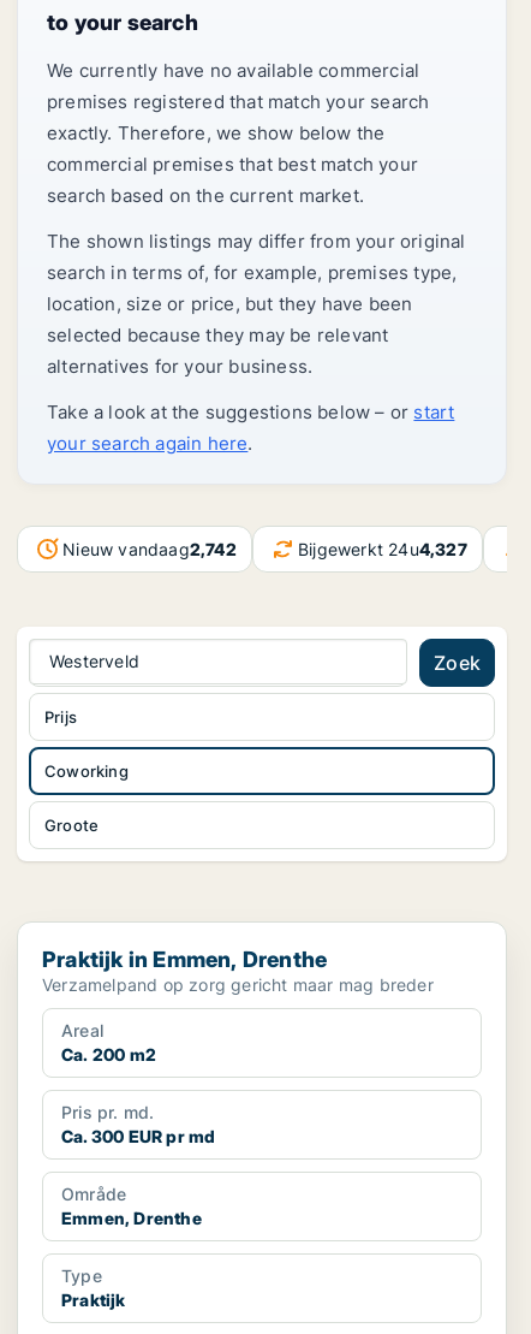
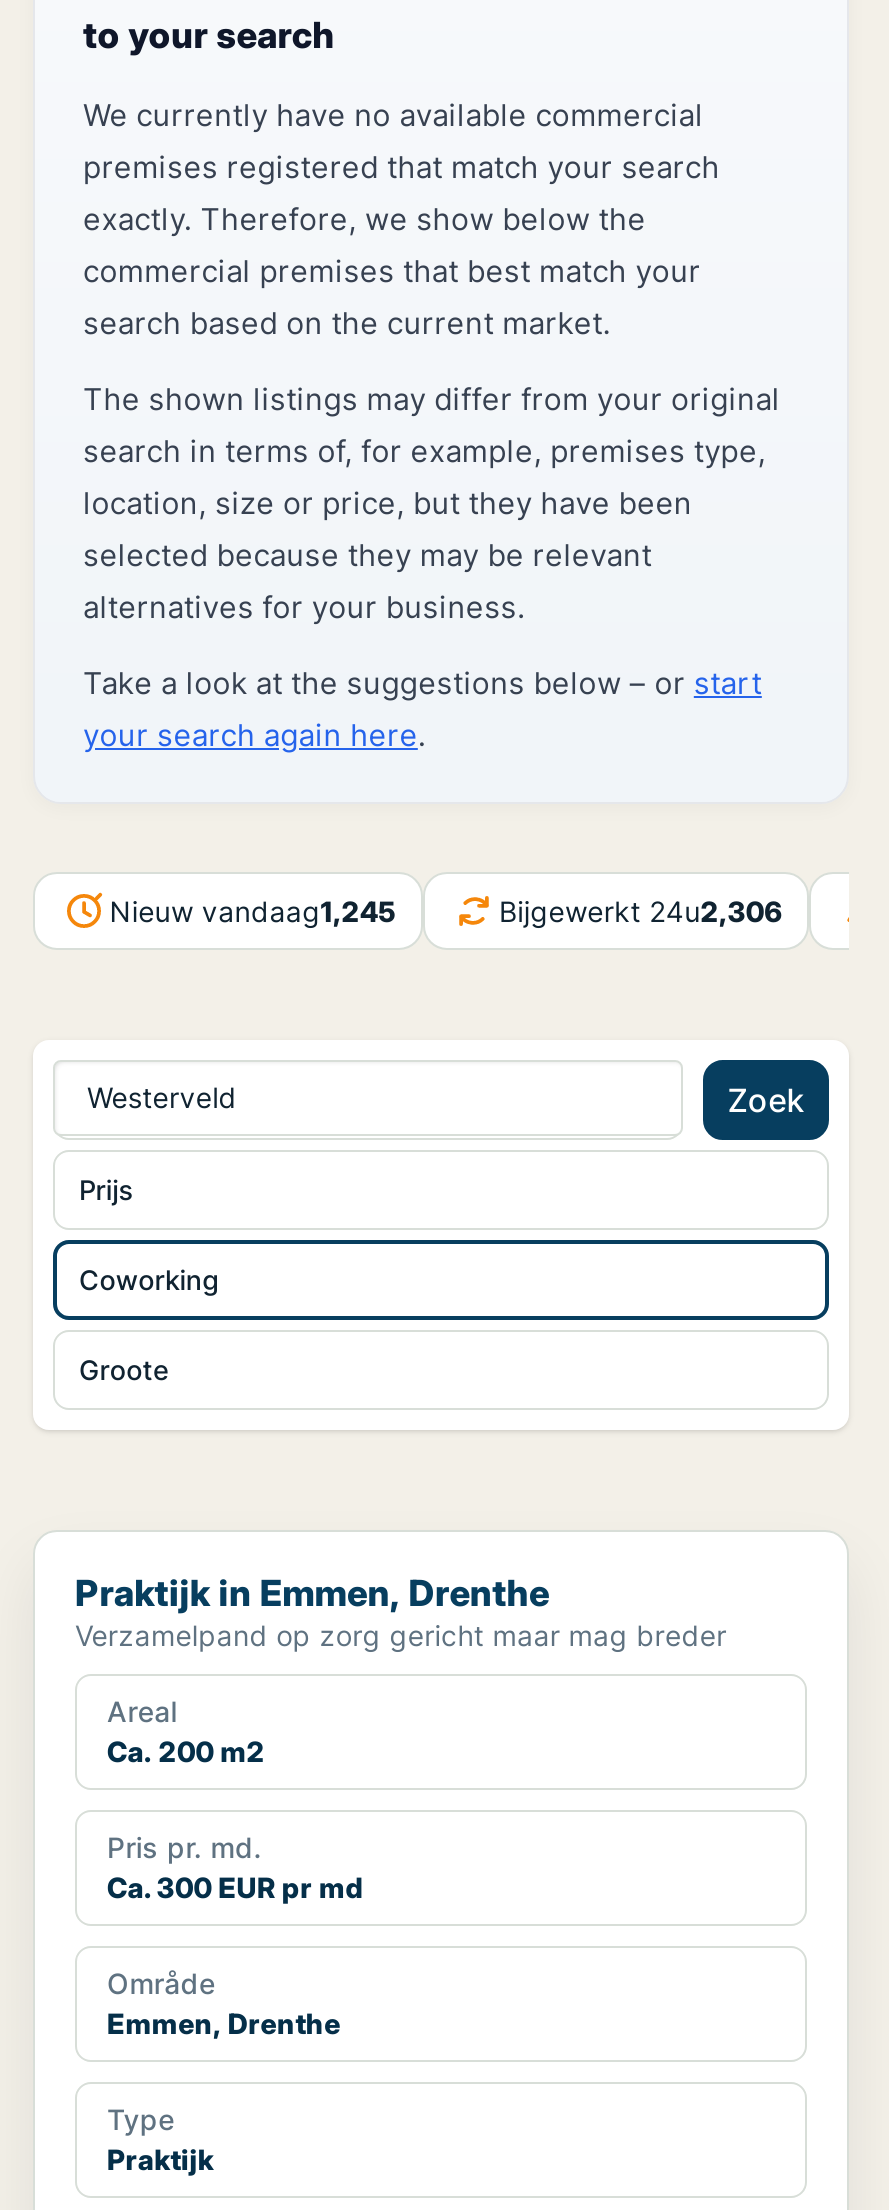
- Nieuw vandaag2,742
+ Nieuw vandaag1,245

- Bijgewerkt 24u4,327
+ Bijgewerkt 24u2,306
